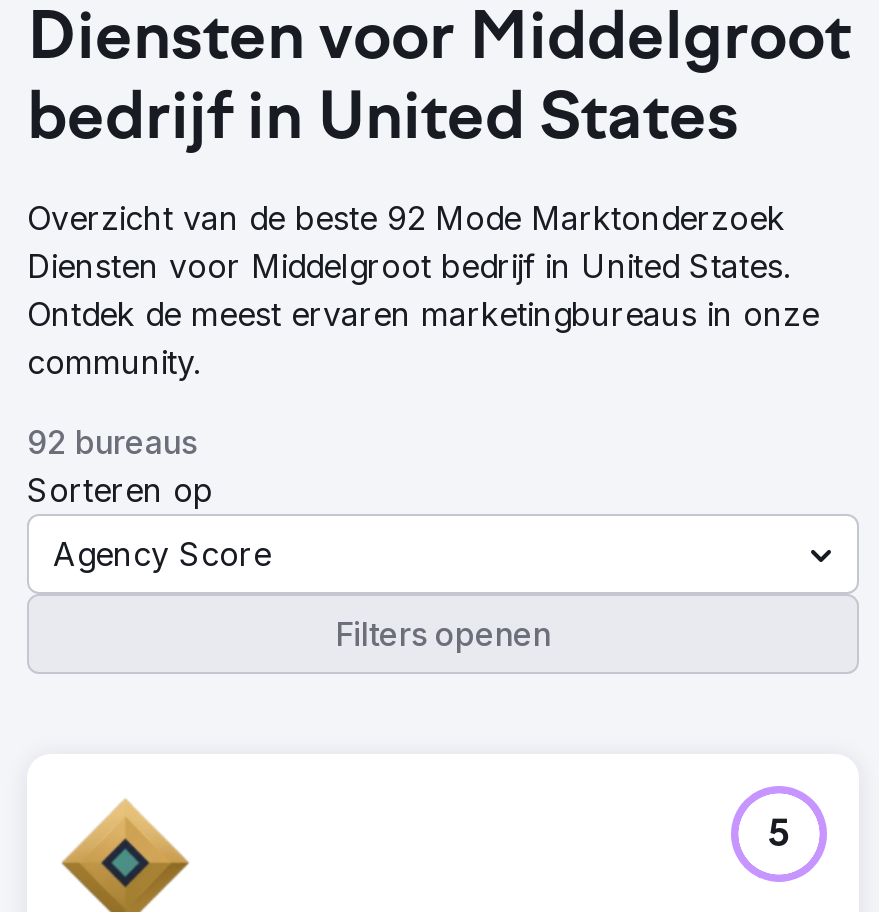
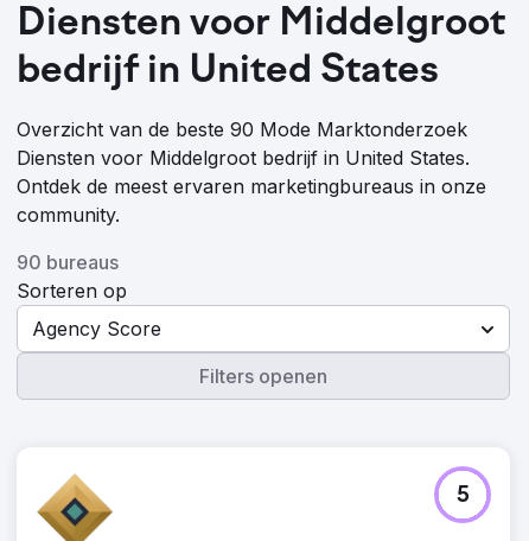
- Overzicht van de beste 92 Mode Marktonderzoek
+ Overzicht van de beste 90 Mode Marktonderzoek

- 92 bureaus
+ 90 bureaus
